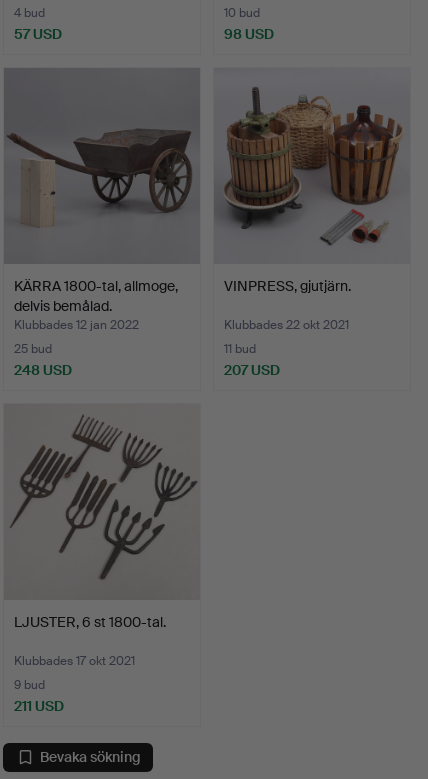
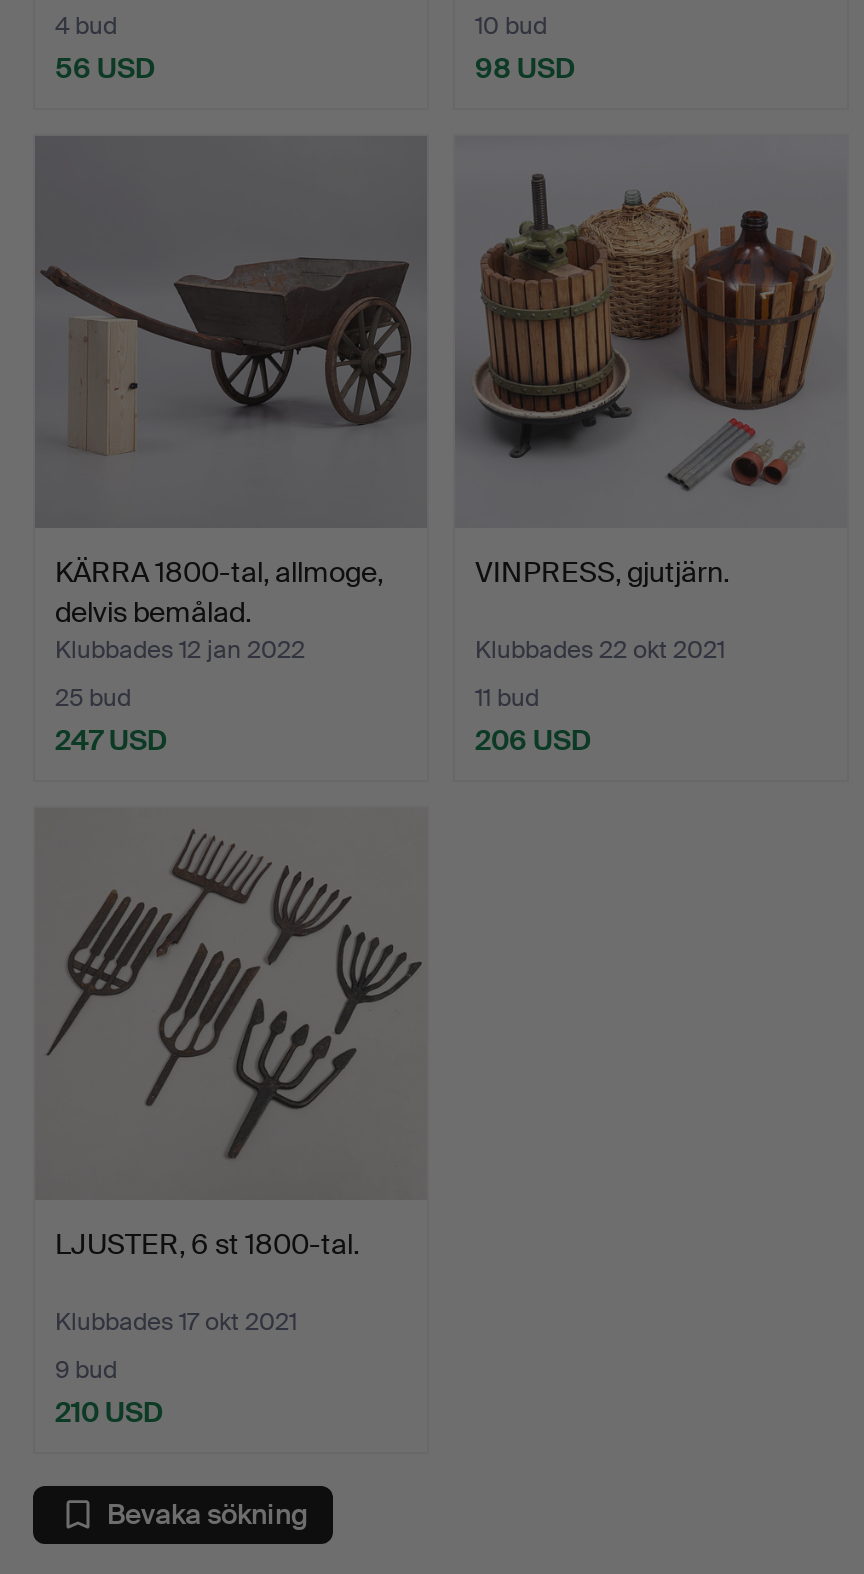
- 57 USD
+ 56 USD

- 248 USD
+ 247 USD

- 207 USD
+ 206 USD

- 211 USD
+ 210 USD
